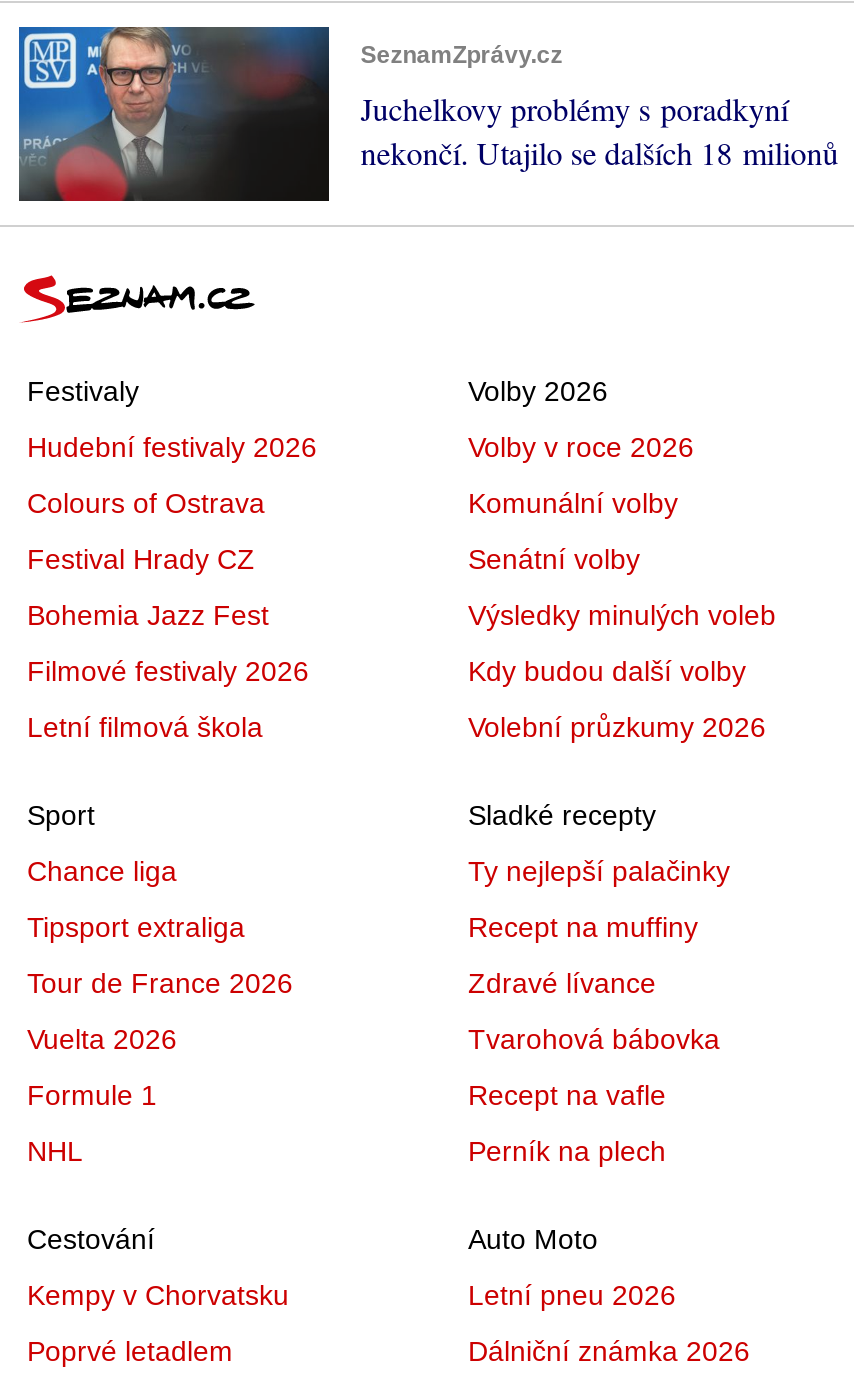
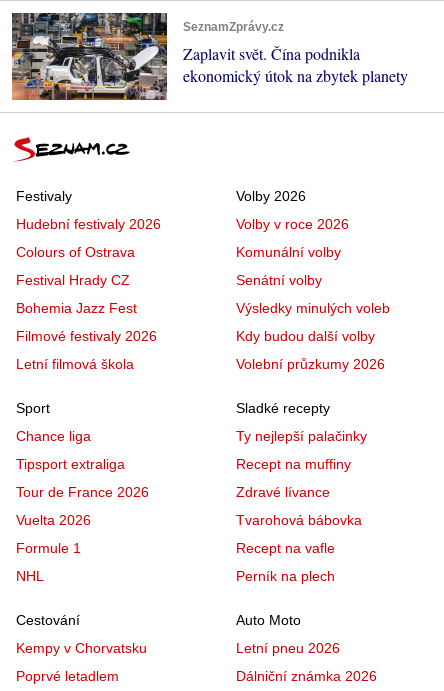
- [image]
- Juchelkovy problémy s poradkyní
- nekončí. Utajilo se dalších 18 milionů
+ [image]
+ Zaplavit svět. Čína podnikla
+ ekonomický útok na zbytek planety
